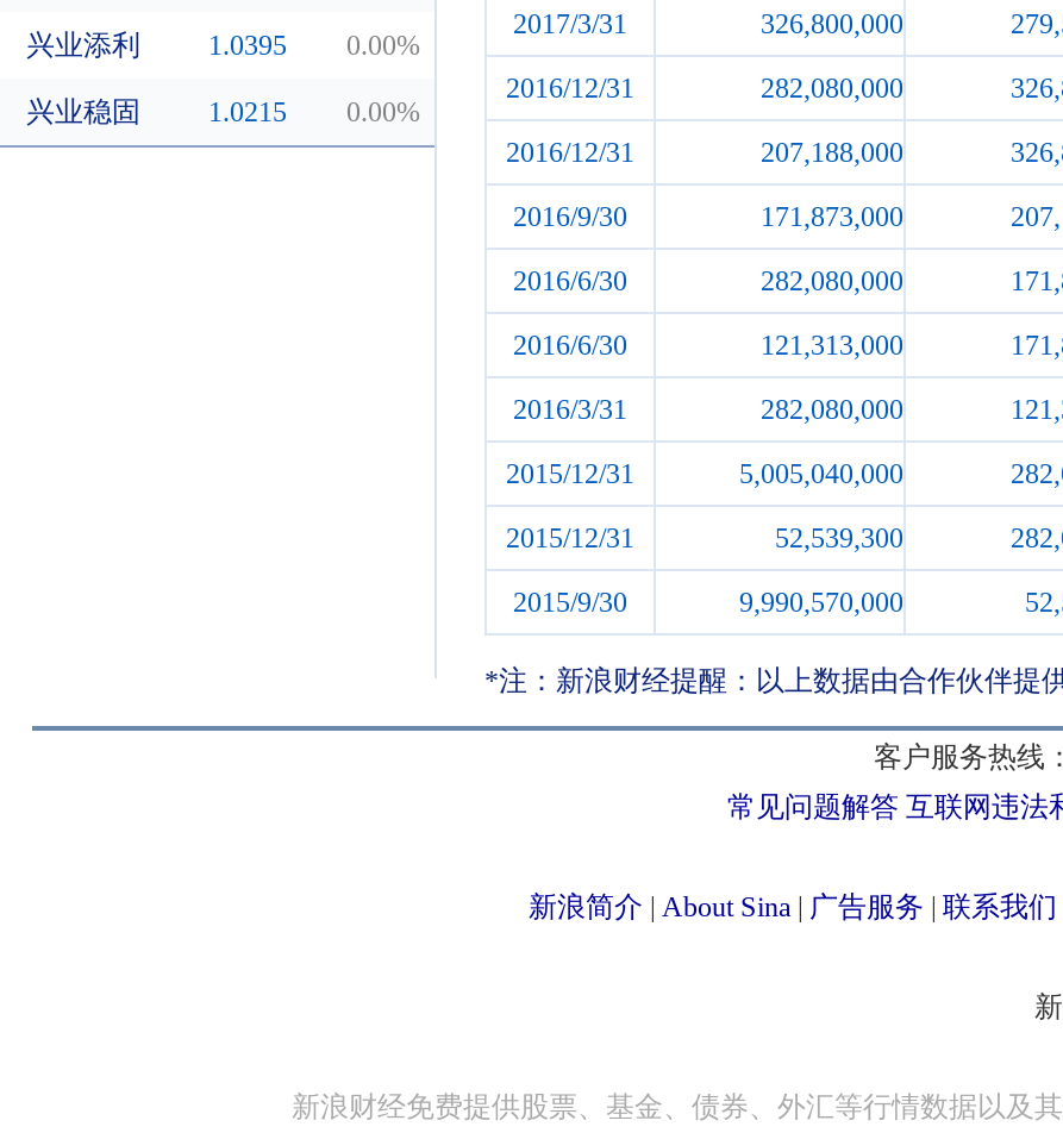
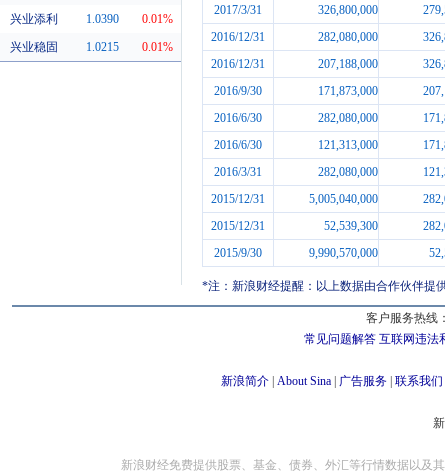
- 1.0395
+ 1.0390

- 0.00%
+ 0.01%

- 1.0215 0.00%
+ 1.0215 0.01%
